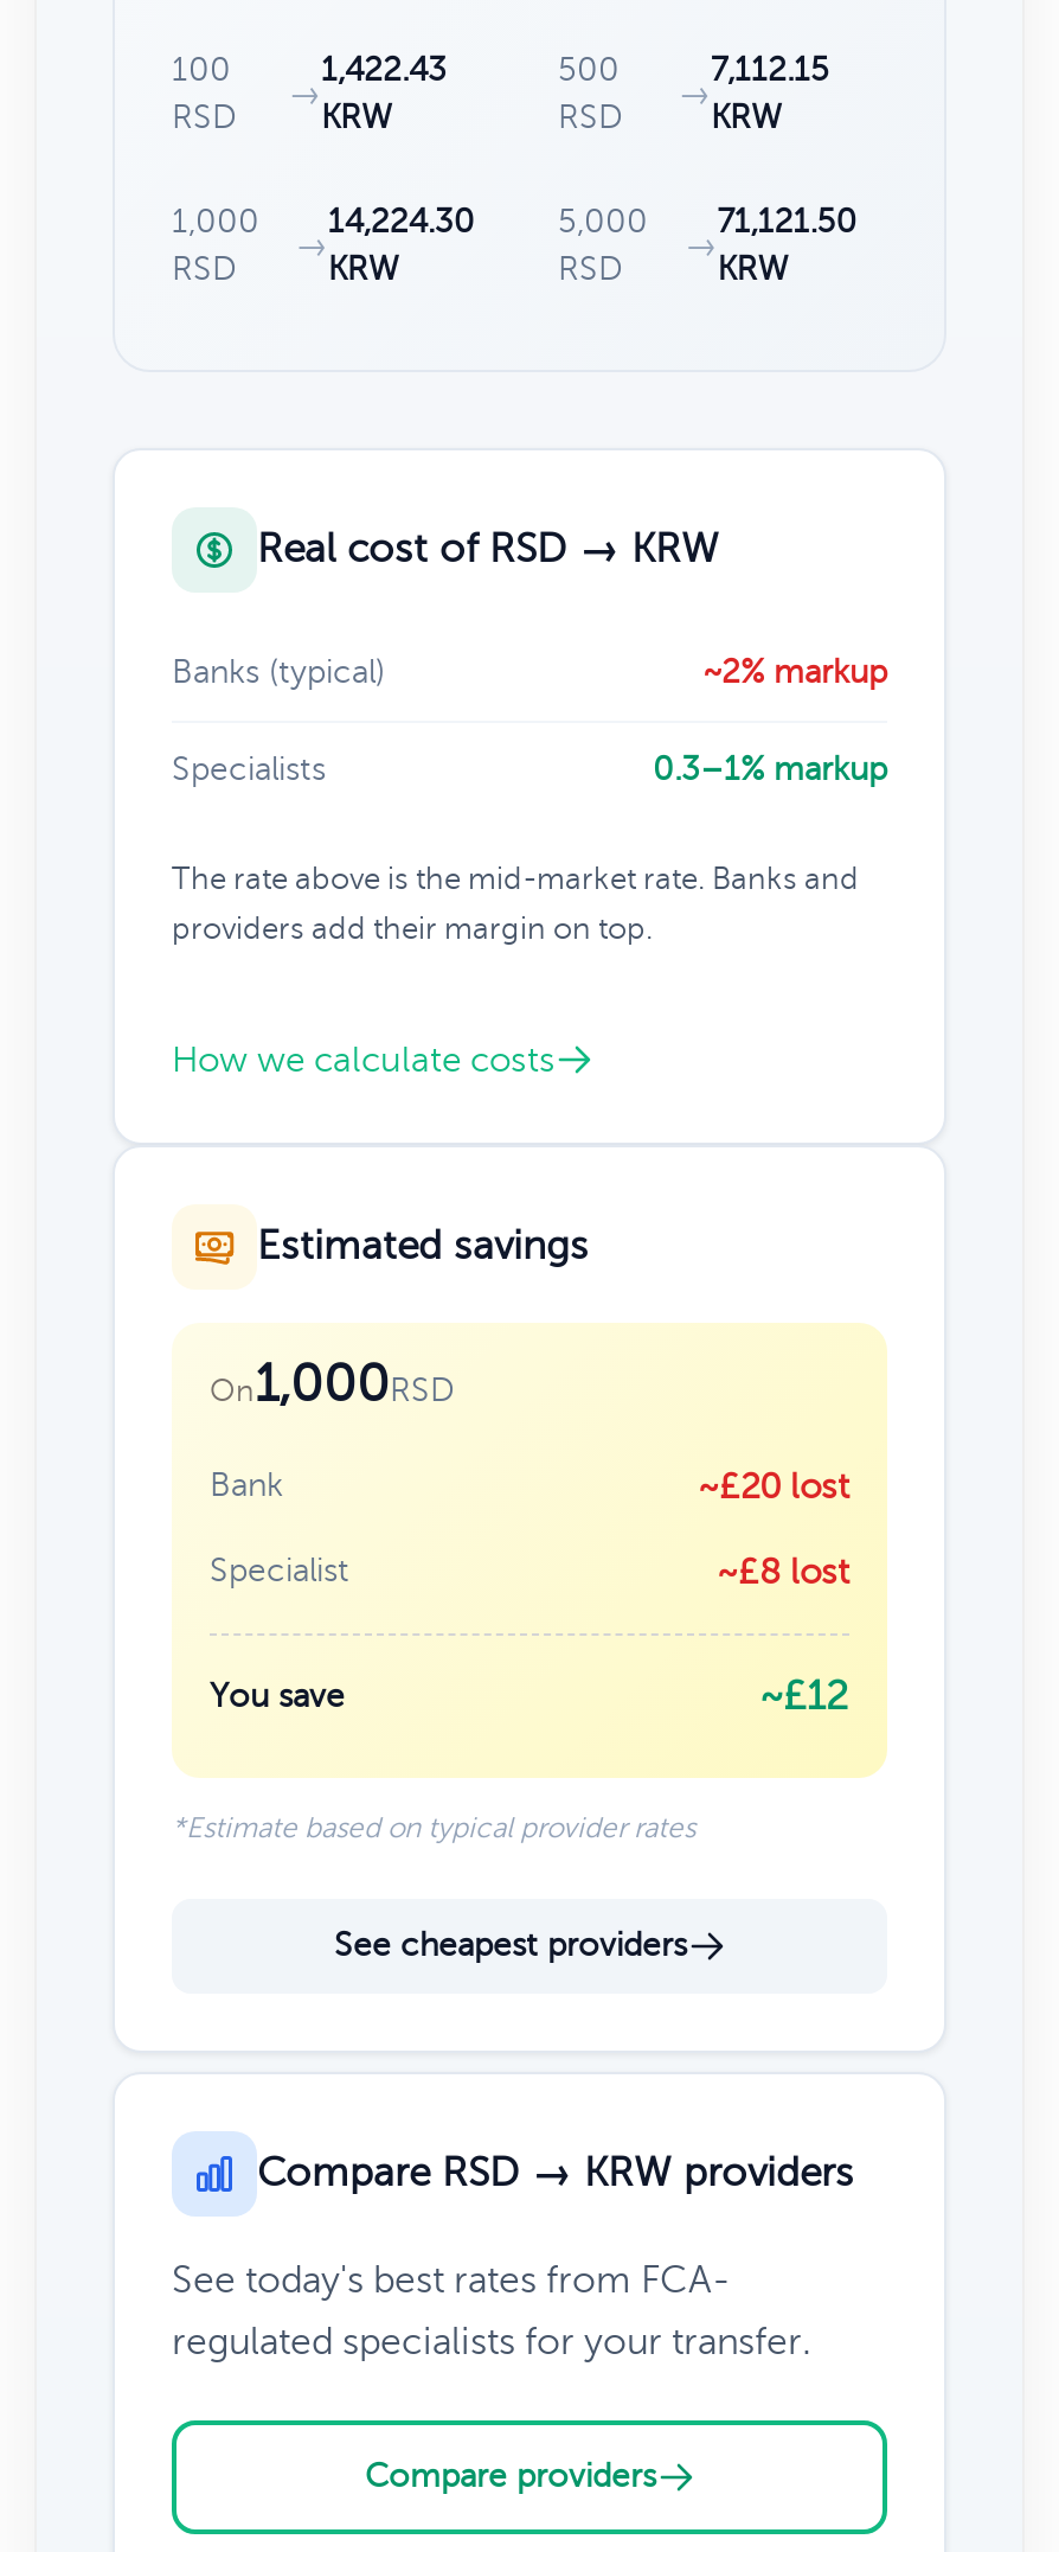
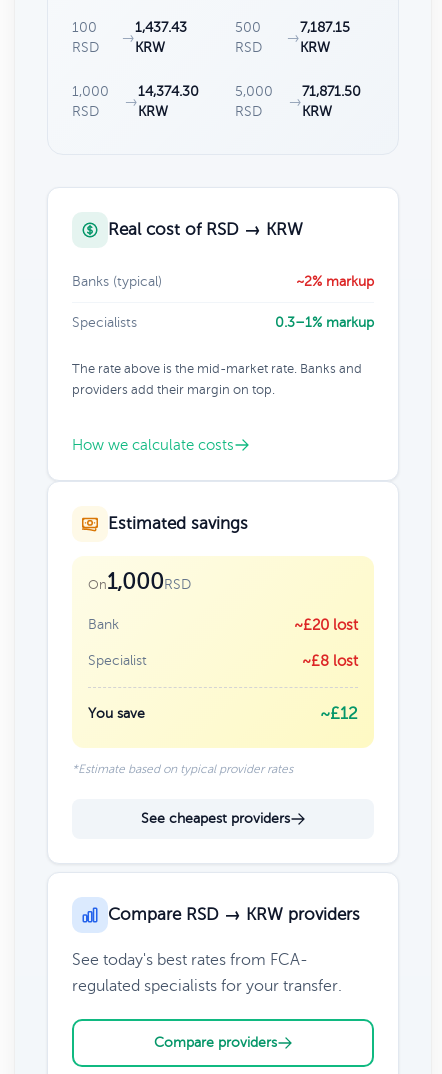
- 1,422.43
+ 1,437.43

- 7,112.15
+ 7,187.15

- 1,000 14,224.30
+ 1,000 14,374.30

- 5,000 71,121.50
+ 5,000 71,871.50
